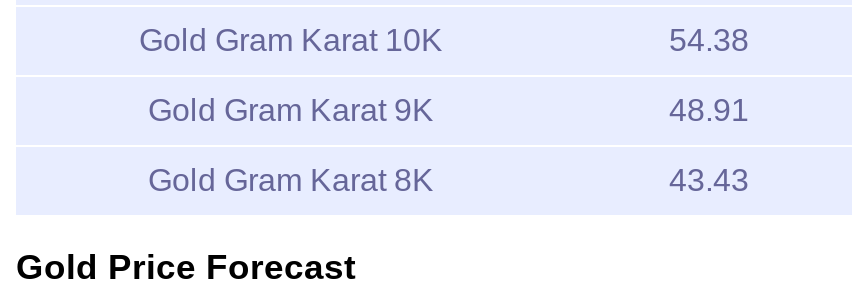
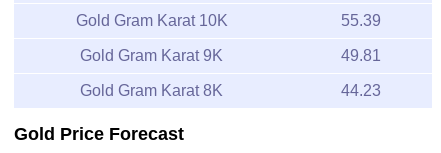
- 54.38
+ 55.39

- 48.91
+ 49.81

- 43.43
+ 44.23
